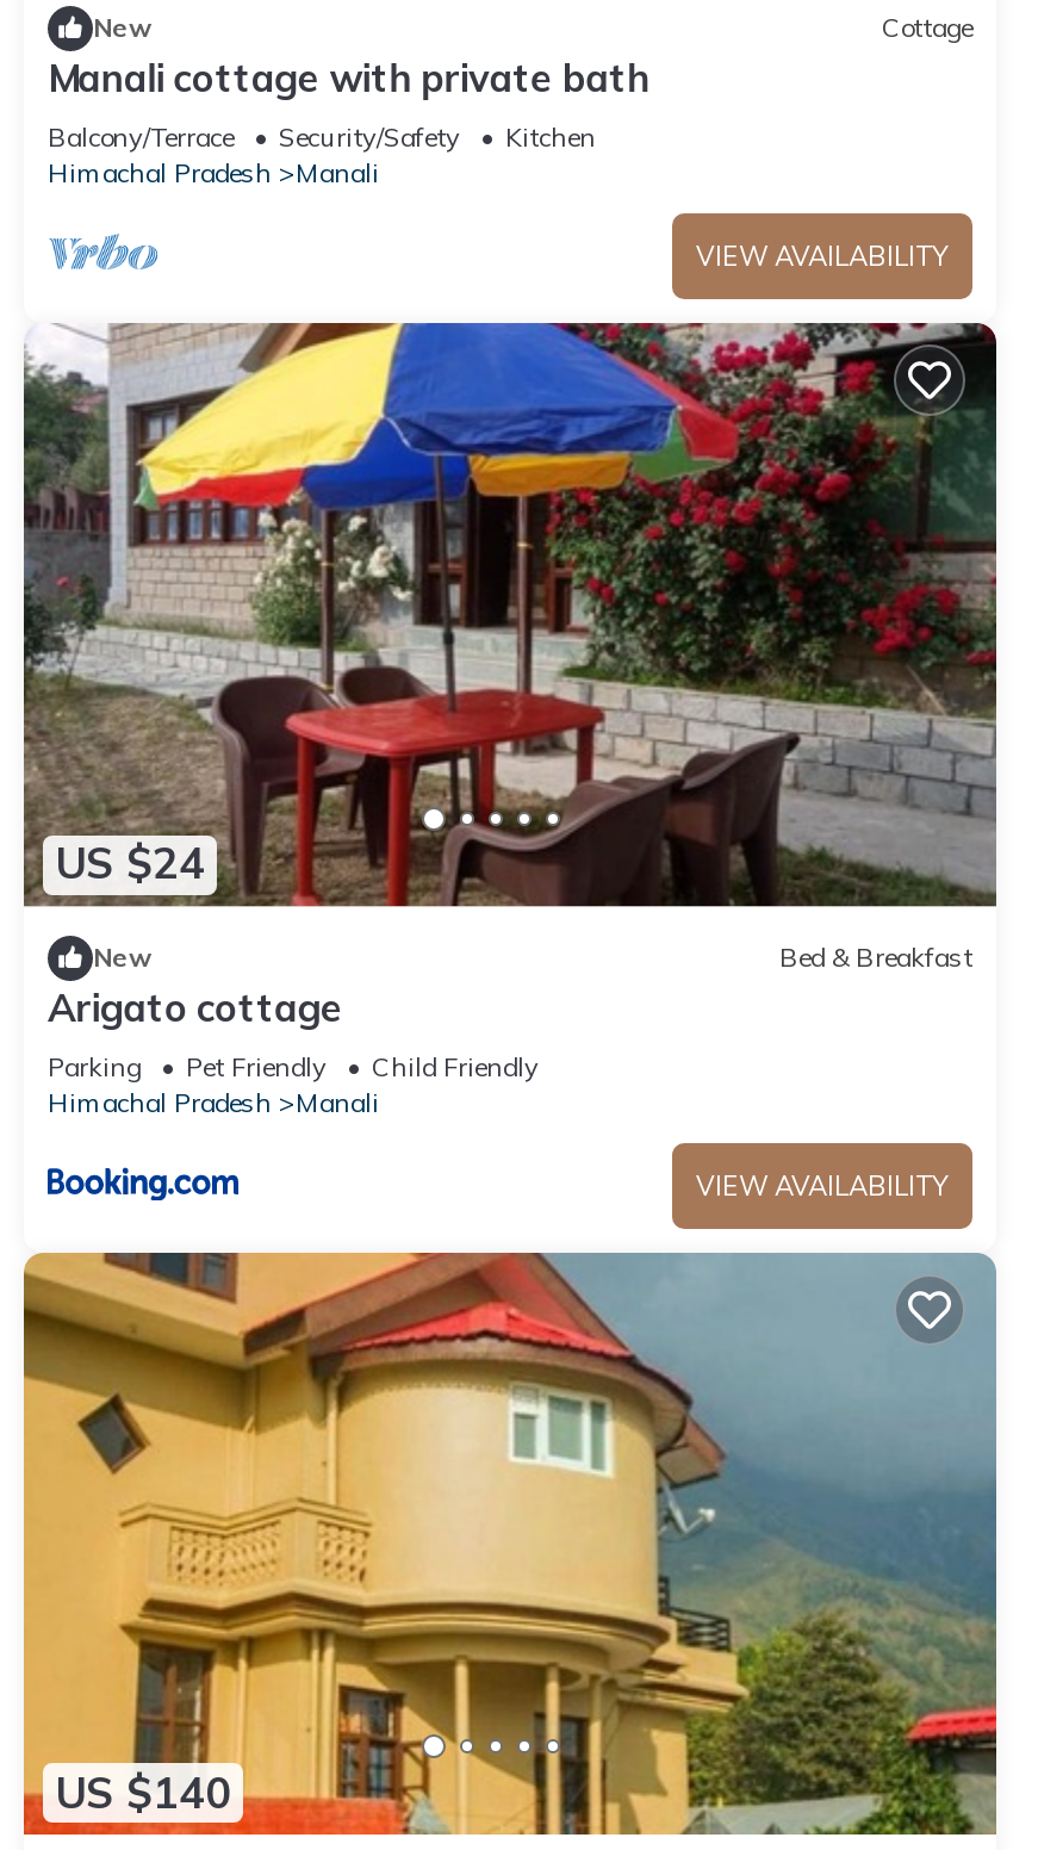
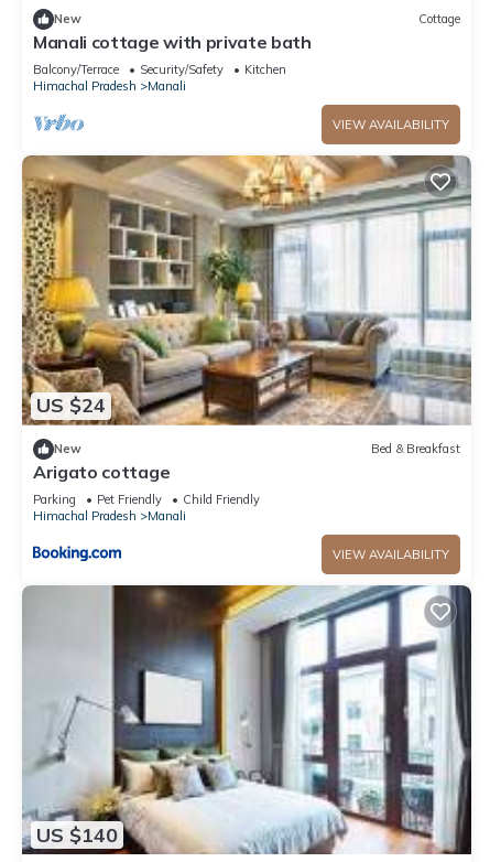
- [image]
+ [image]

- [image]
+ [image]
